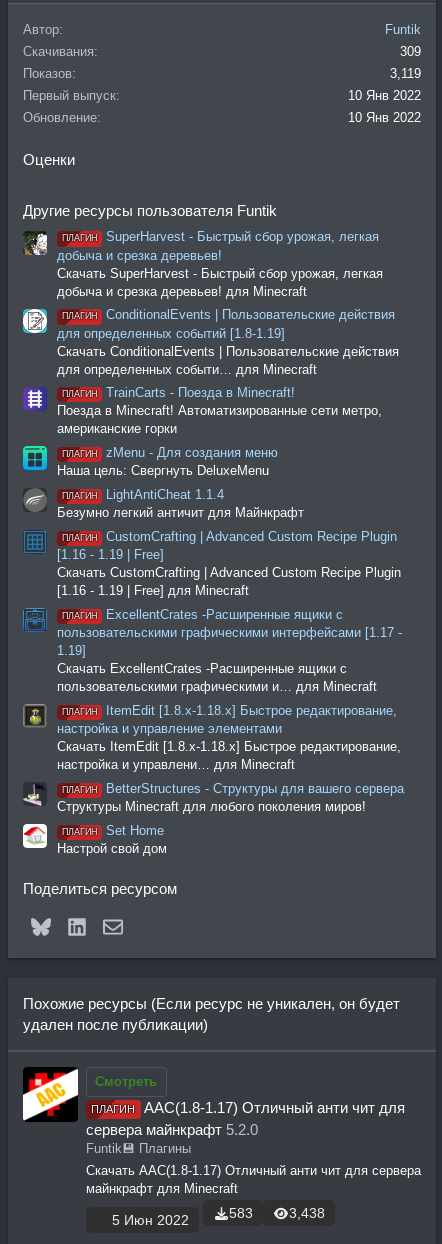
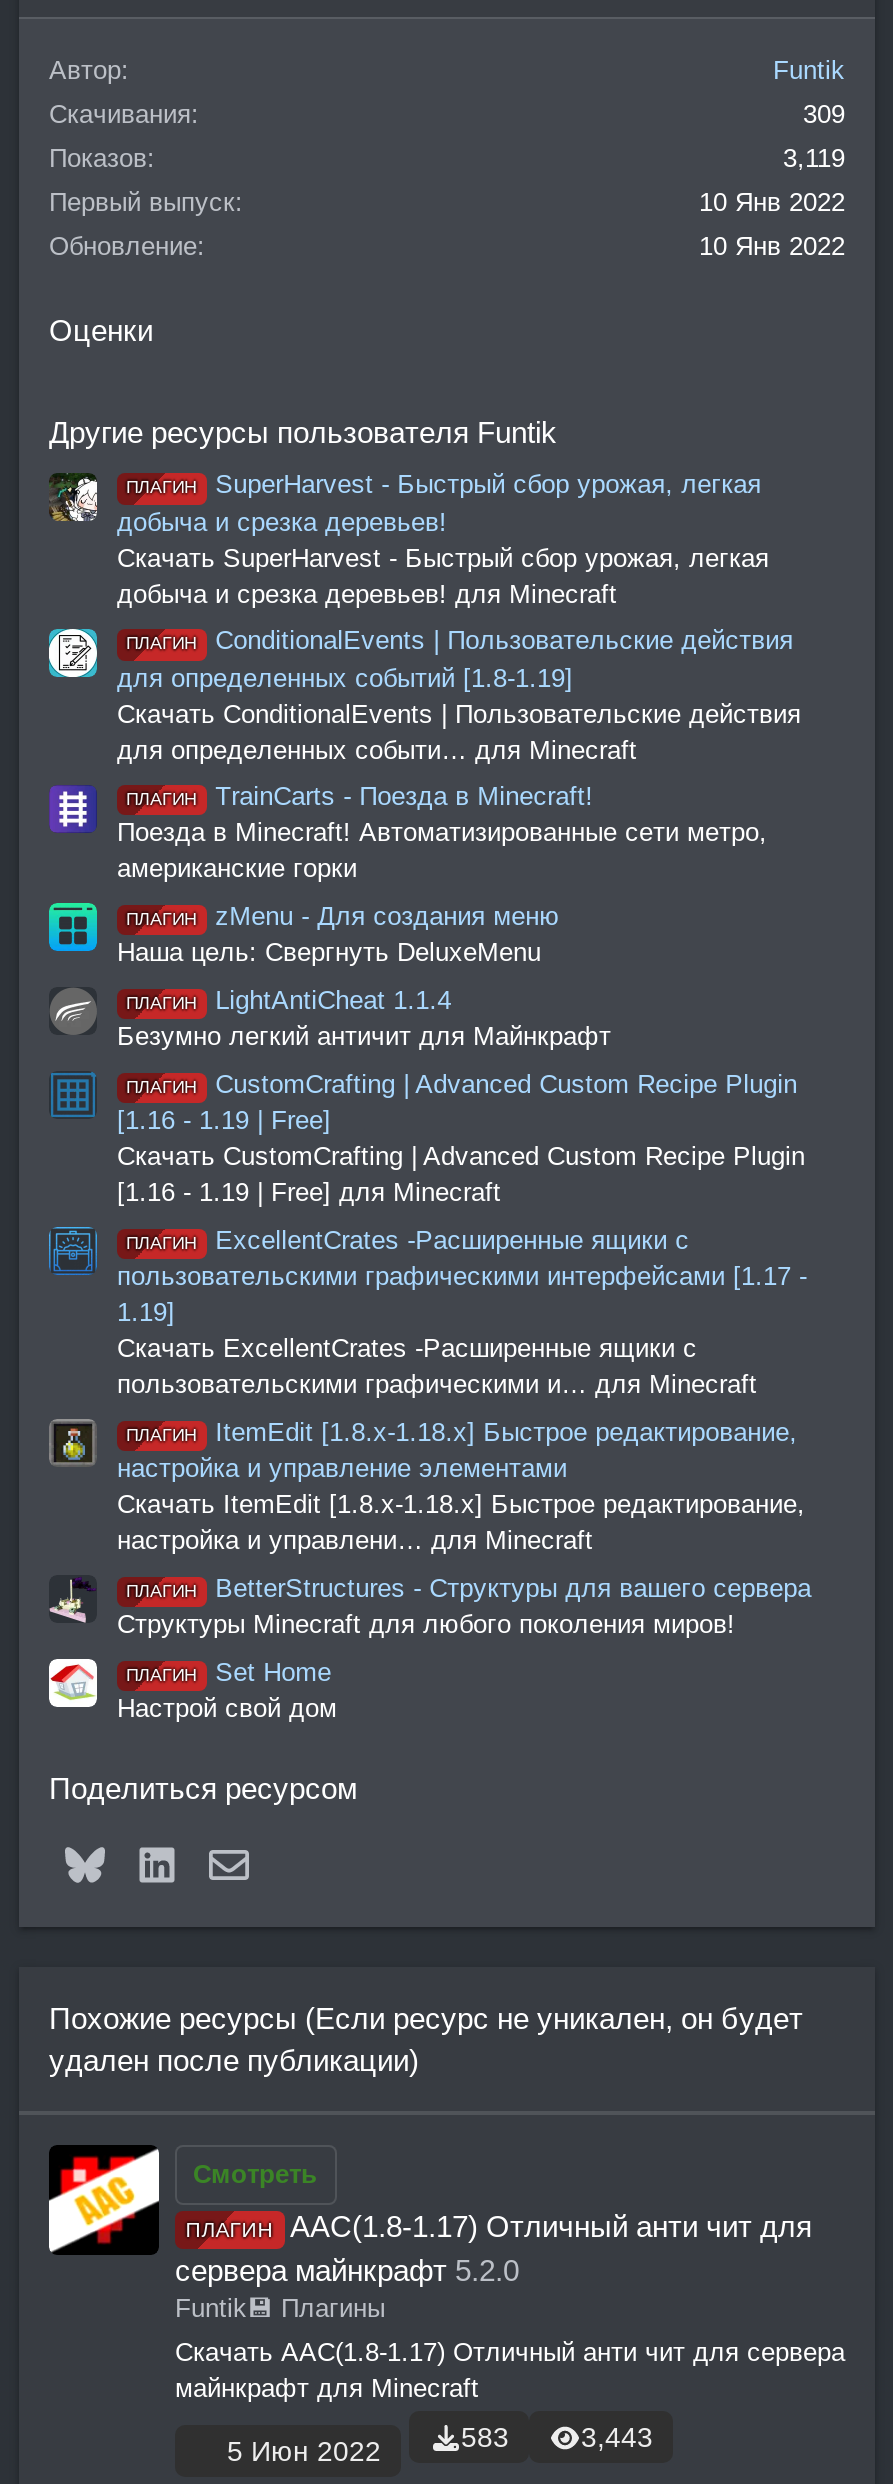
- 3,438
+ 3,443
